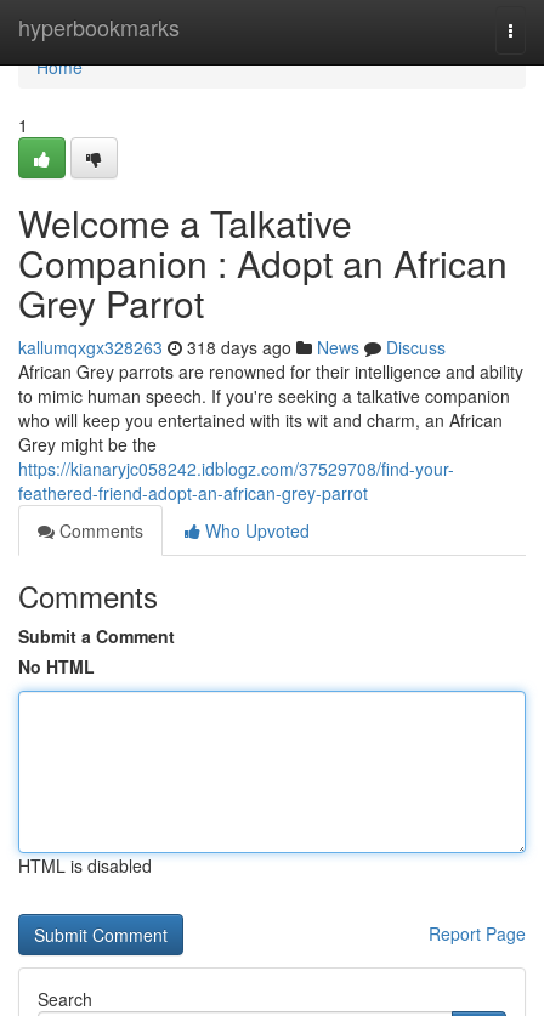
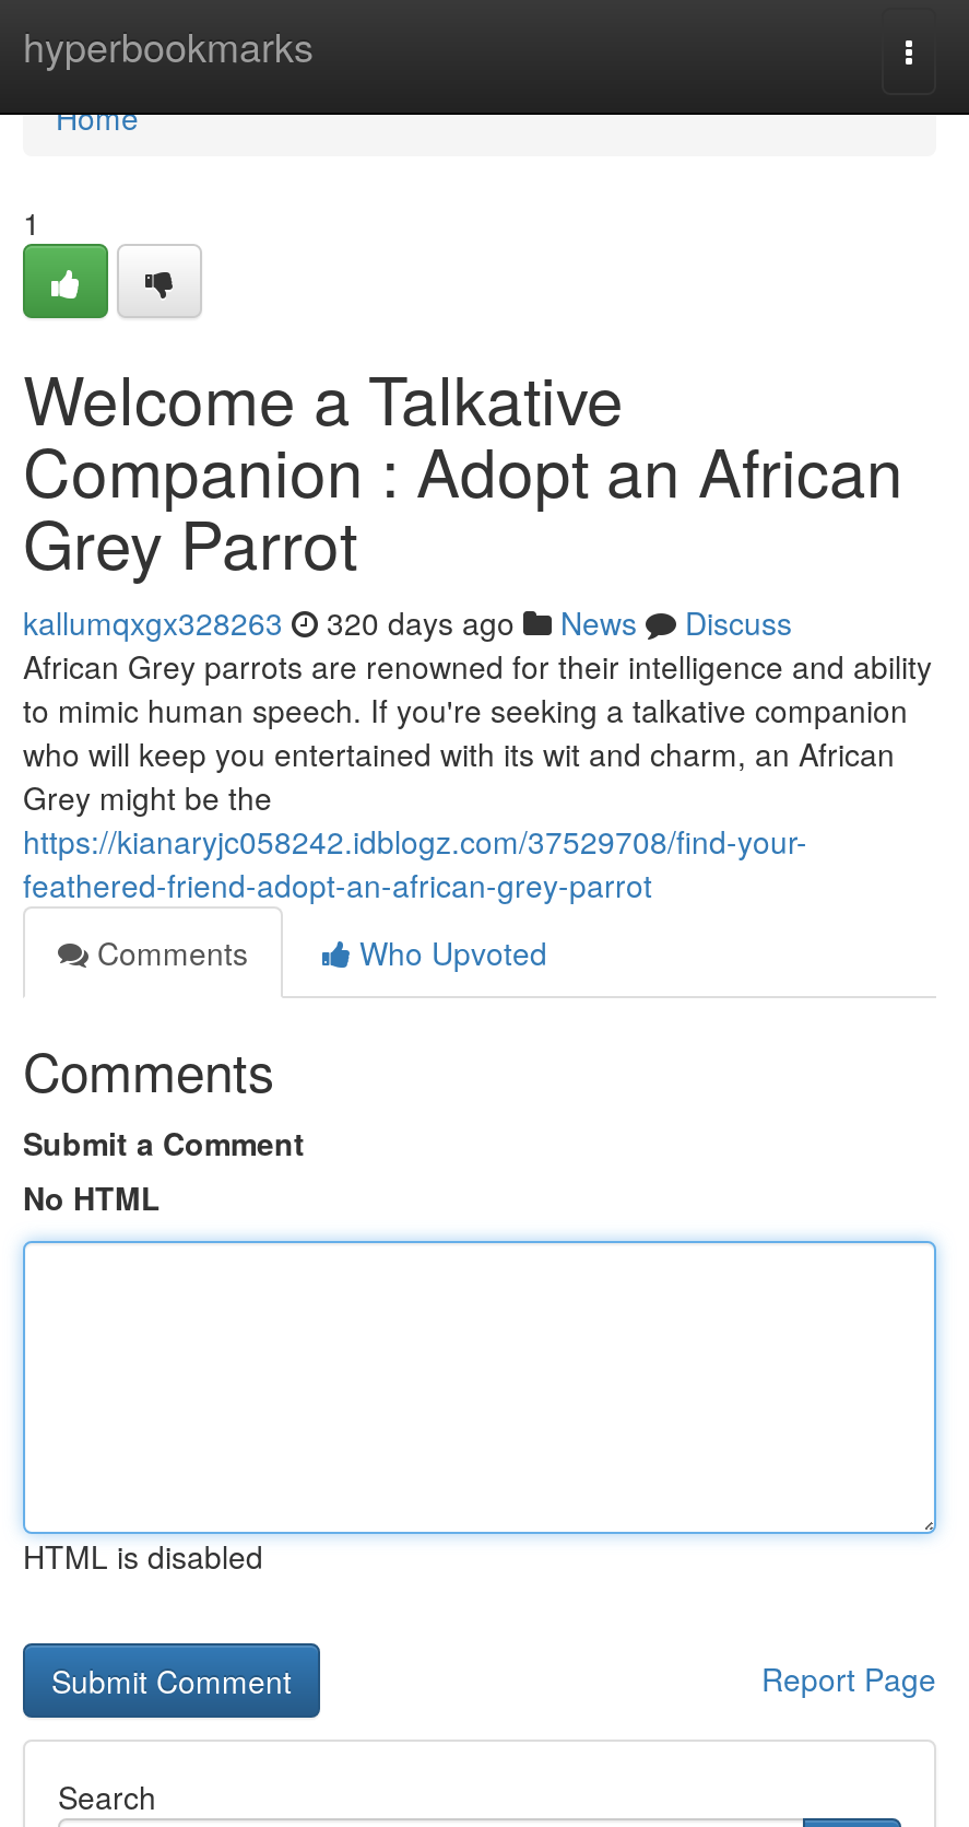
- kallumqxgx328263 318 days ago News Discuss
+ kallumqxgx328263 320 days ago News Discuss
